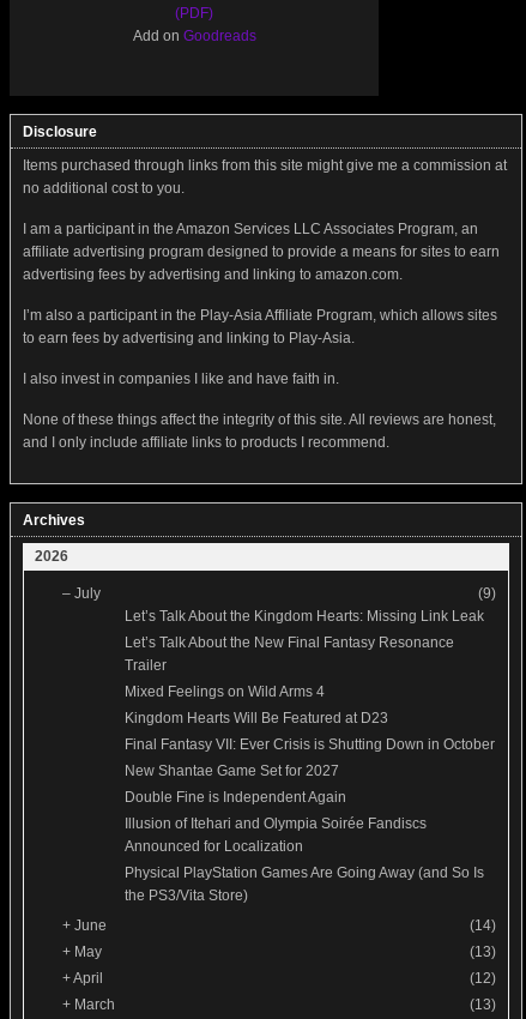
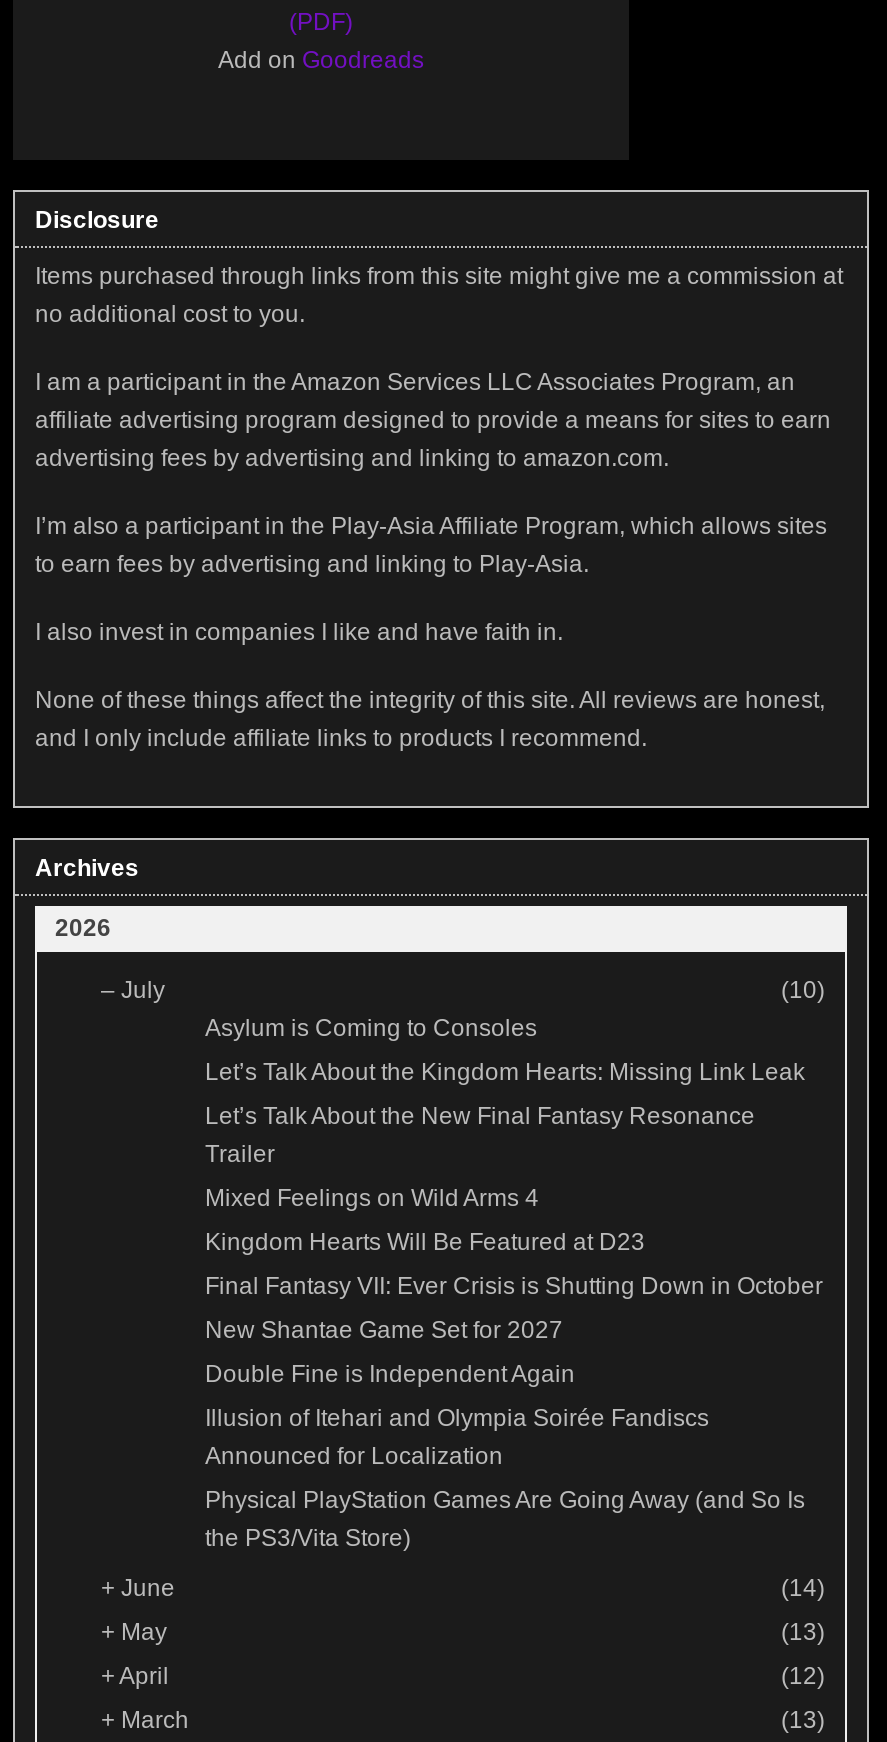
- (9)
+ (10)
+ Asylum is Coming to Consoles
